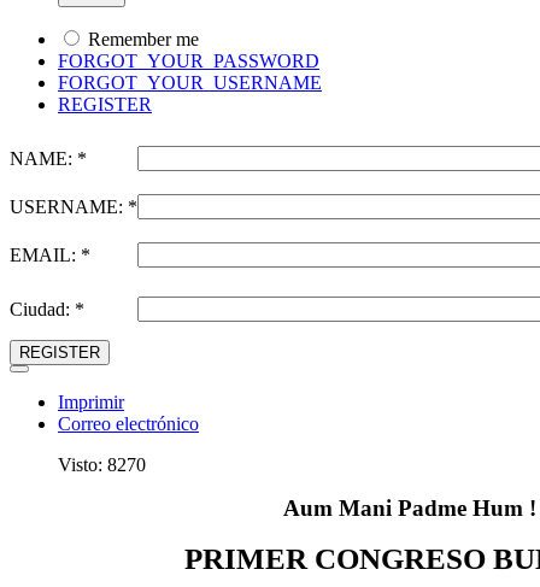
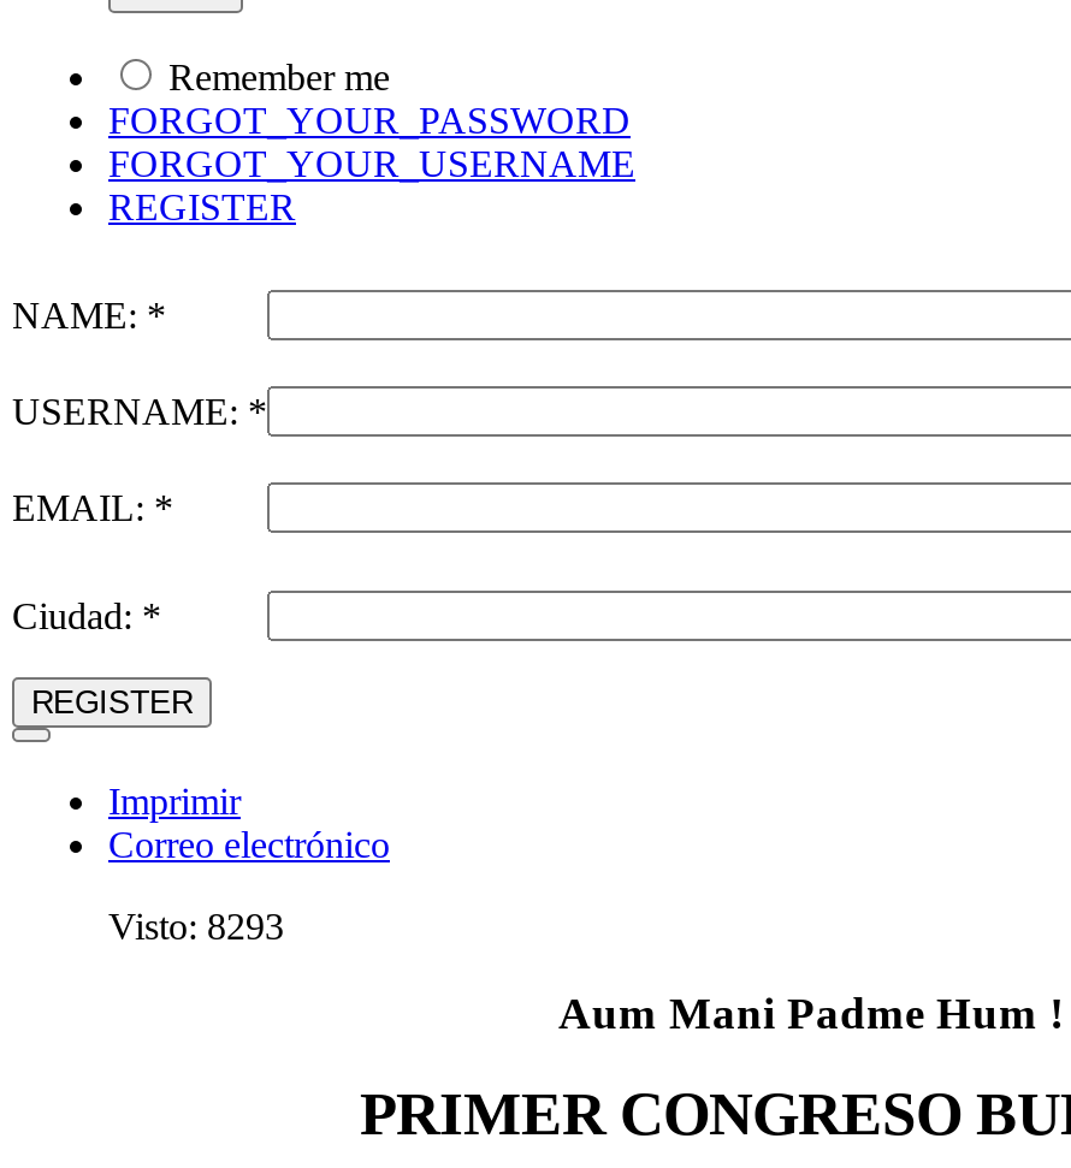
- Visto: 8270
+ Visto: 8293
